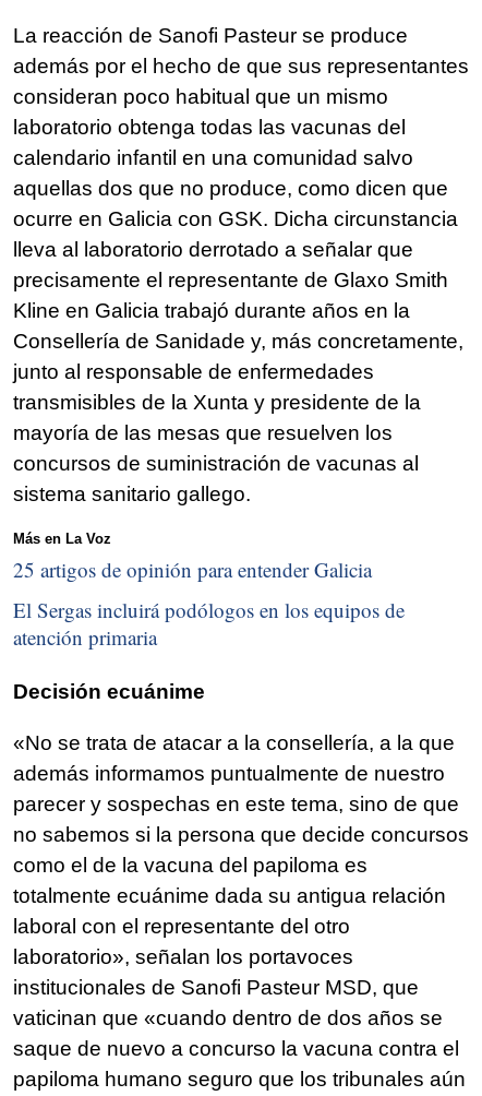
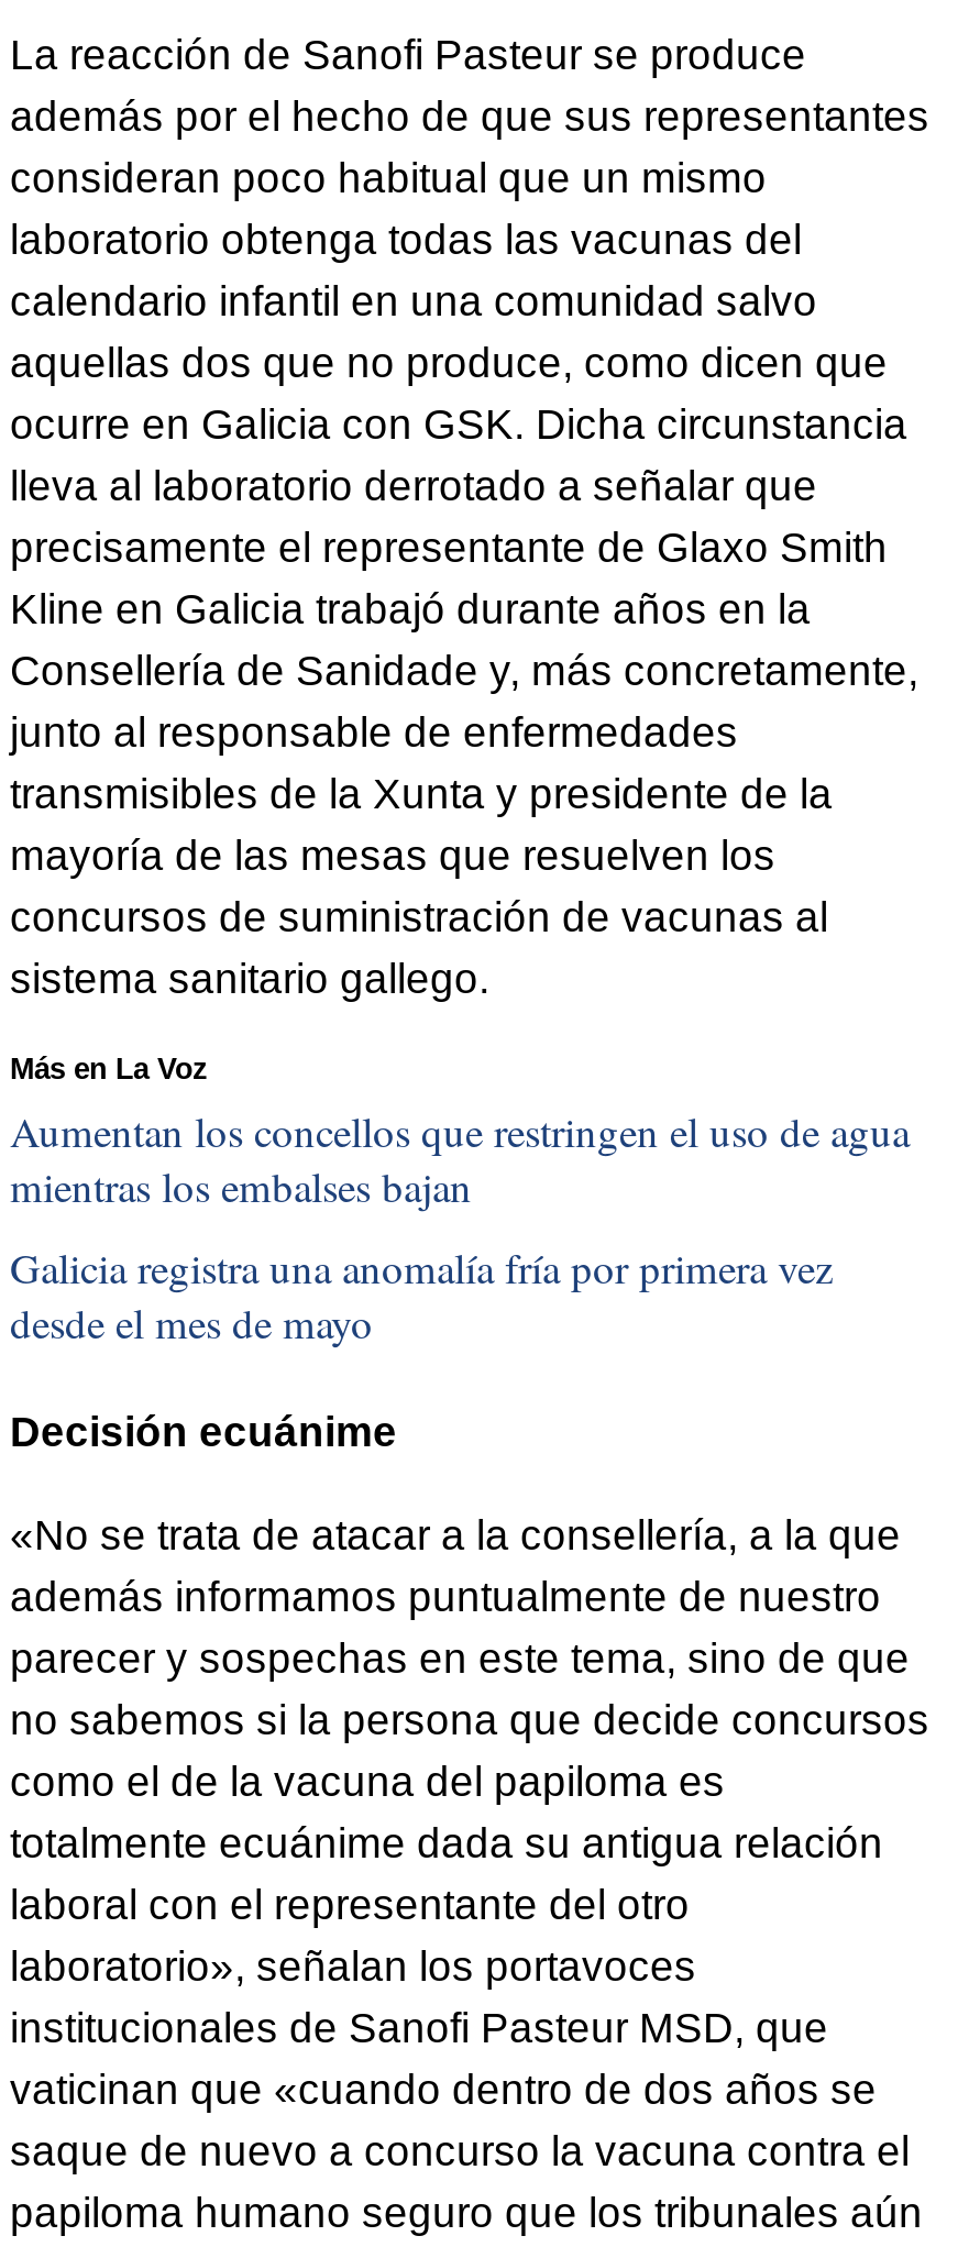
- 25 artigos de opinión para entender Galicia
+ Aumentan los concellos que restringen el uso de agua
+ mientras los embalses bajan

- El Sergas incluirá podólogos en los equipos de
- atención primaria
+ Galicia registra una anomalía fría por primera vez
+ desde el mes de mayo
